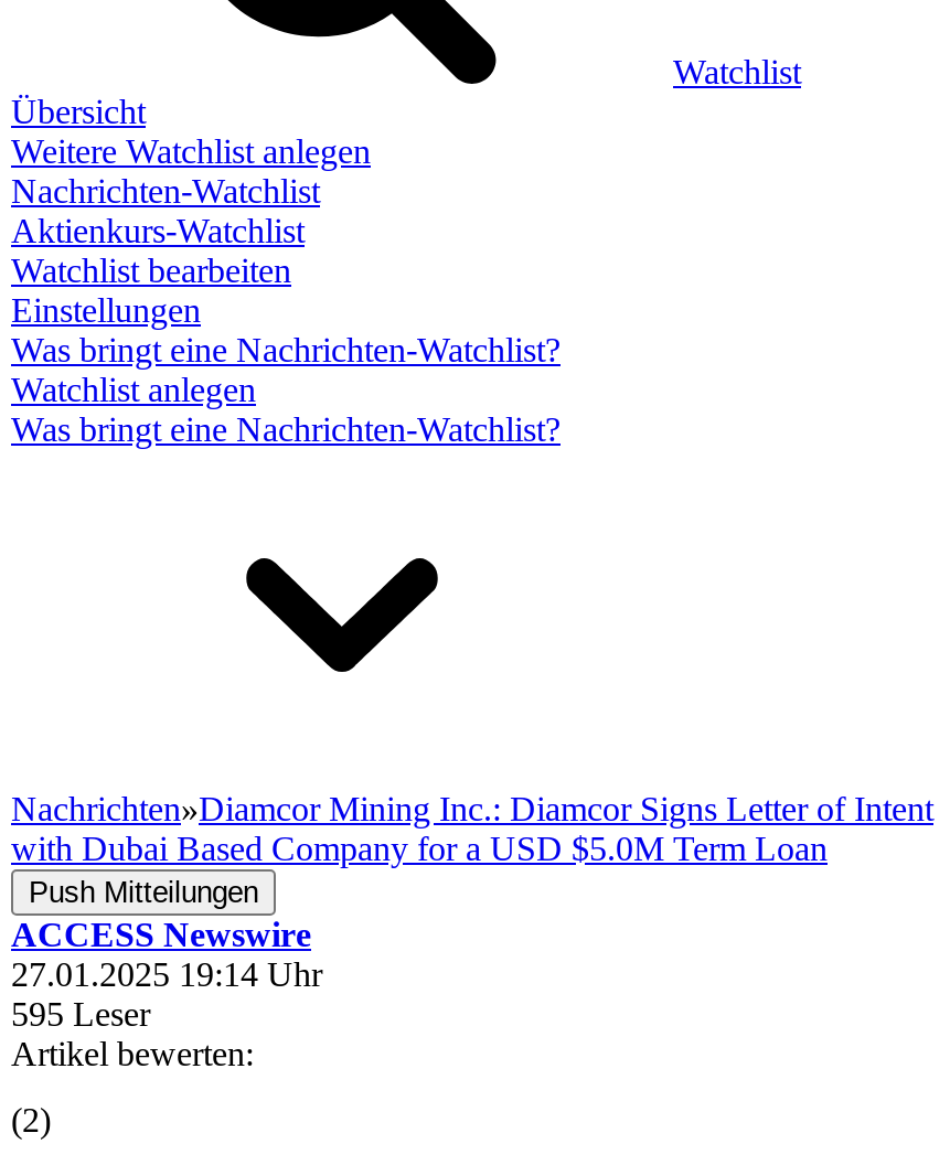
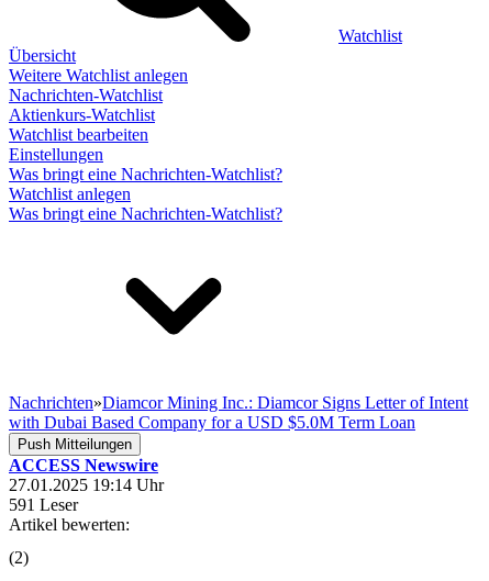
- 595 Leser
+ 591 Leser
